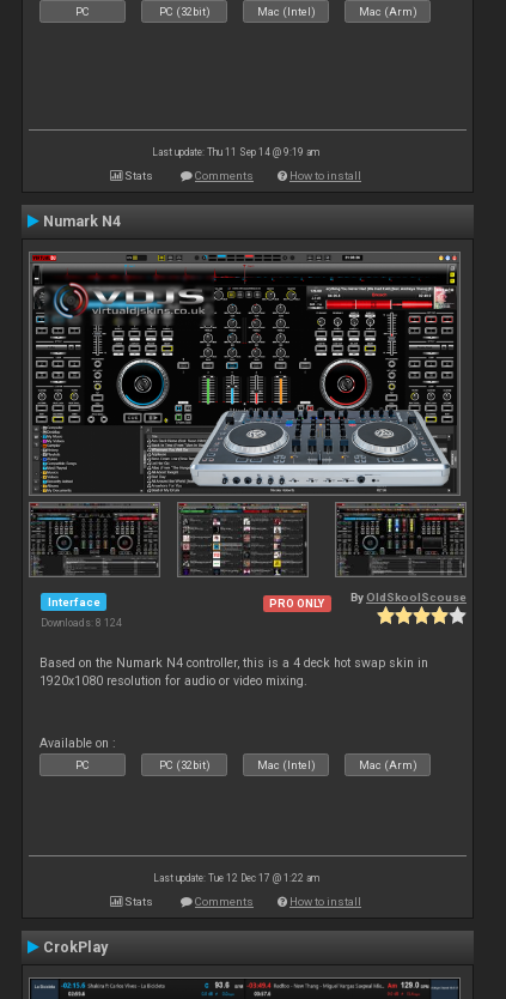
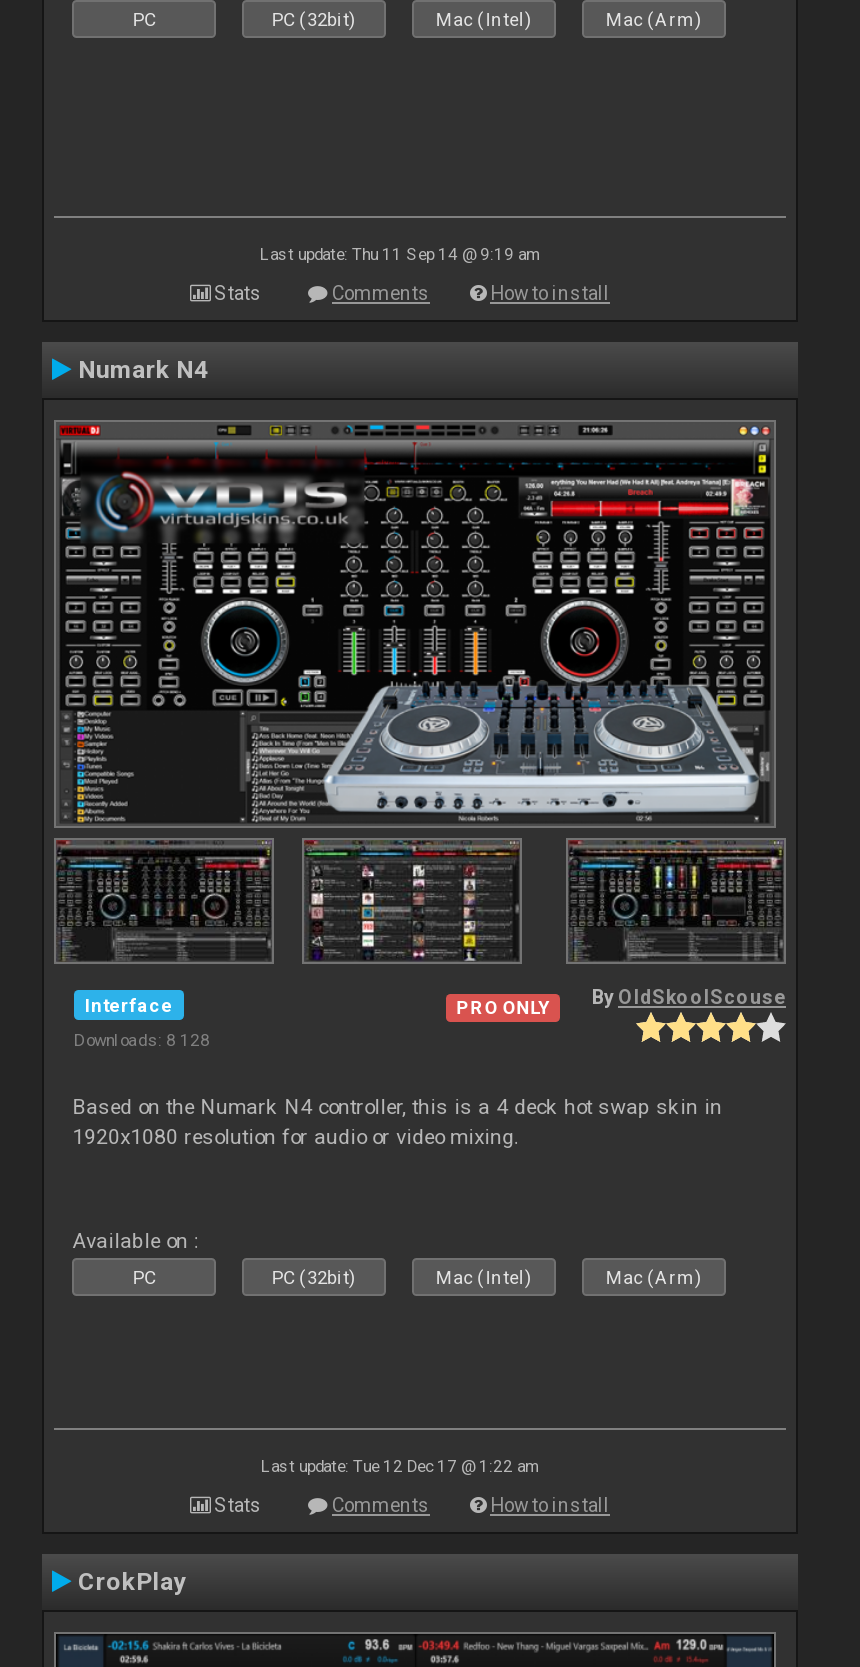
- Downloads: 8 124
+ Downloads: 8 128
